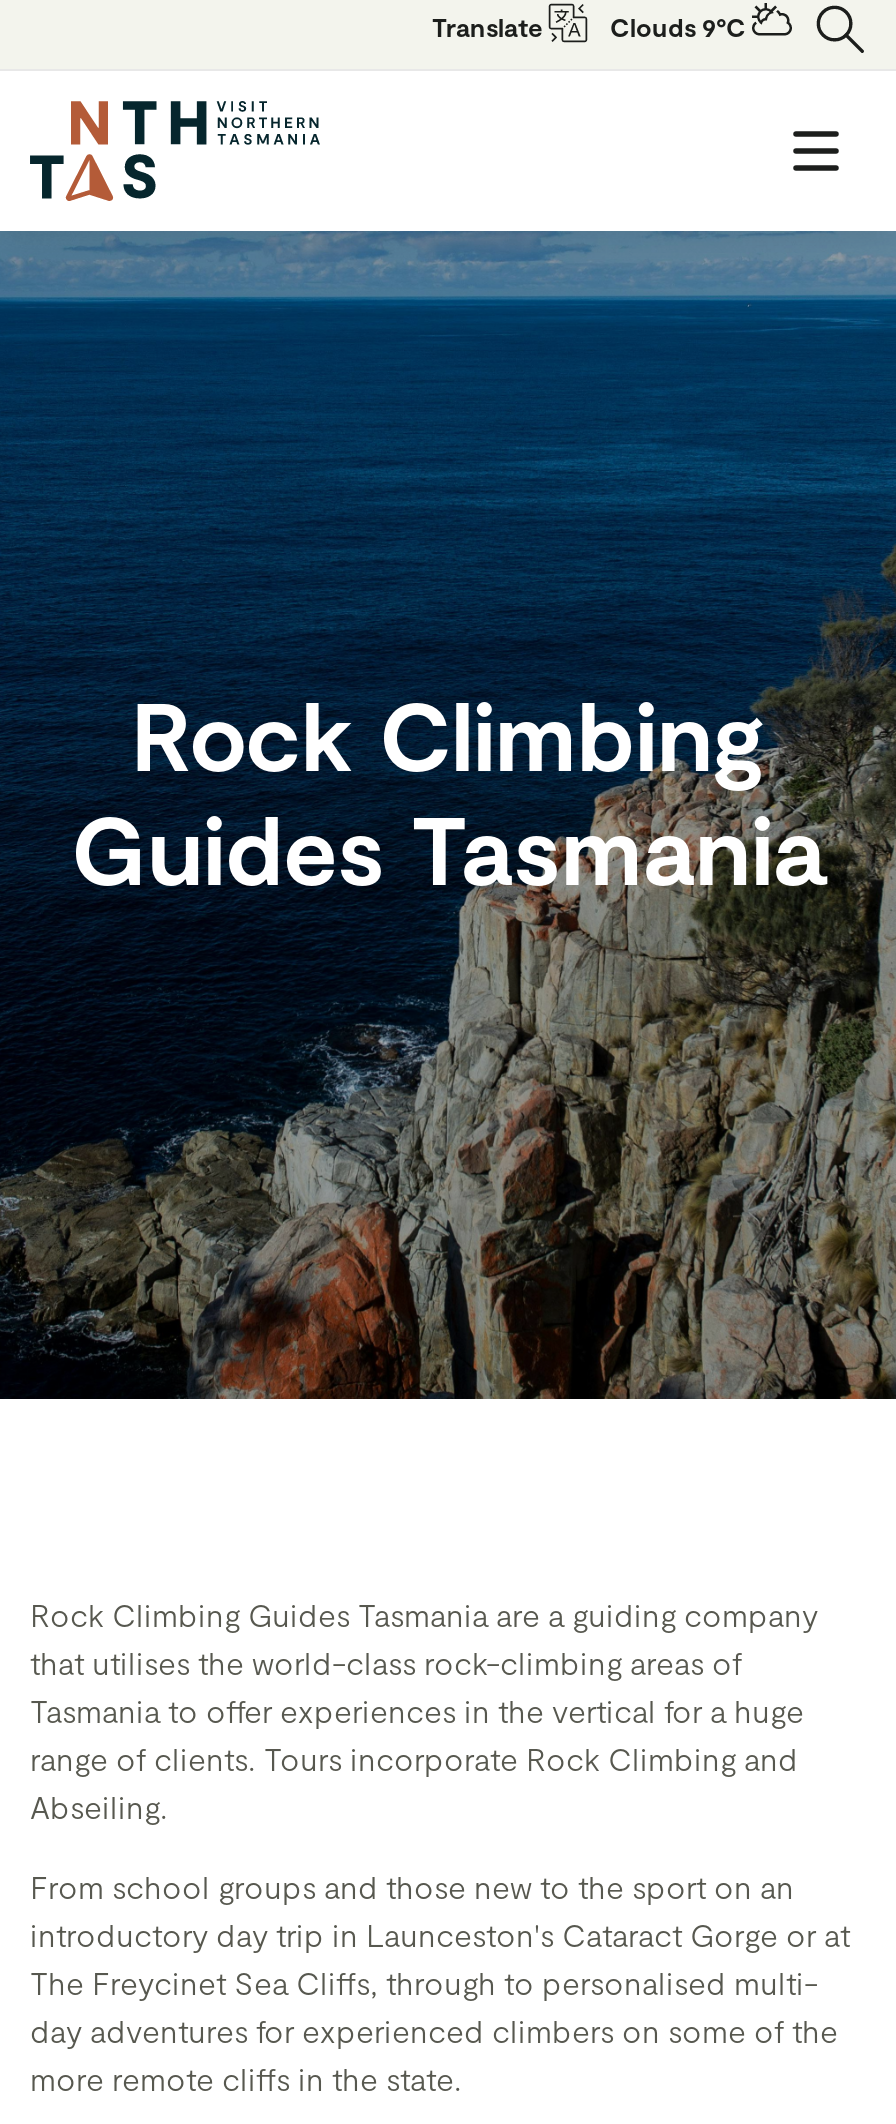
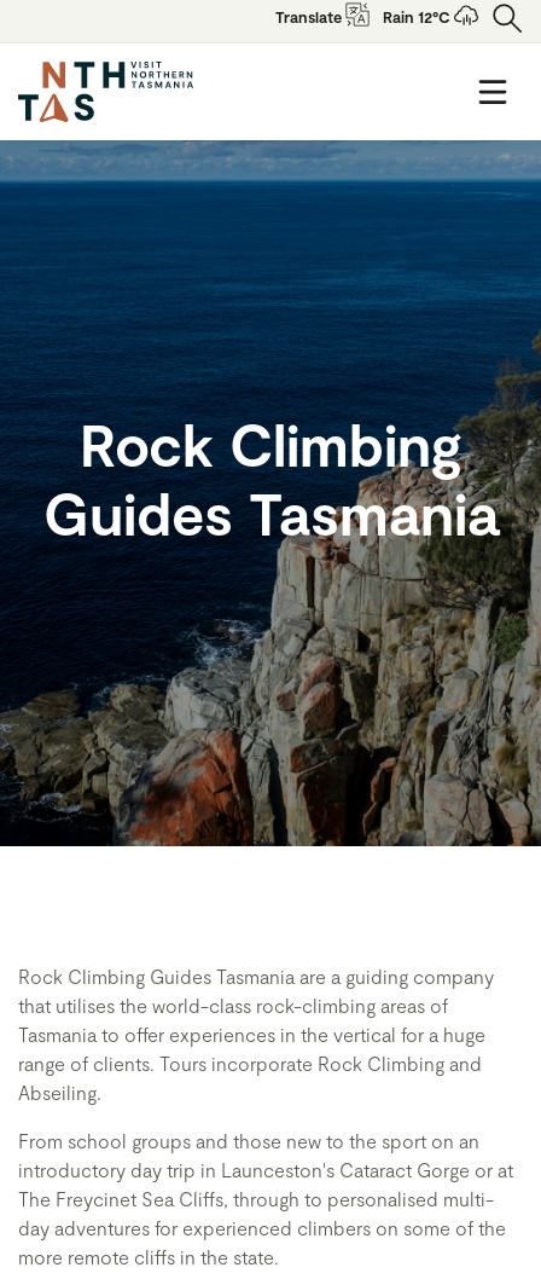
- Clouds 9°C
+ Rain 12°C
